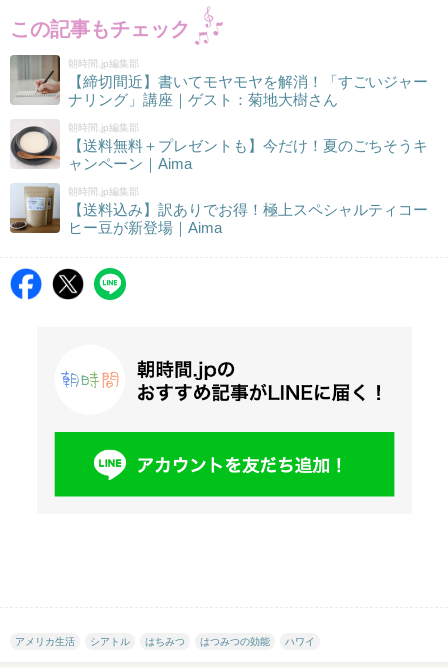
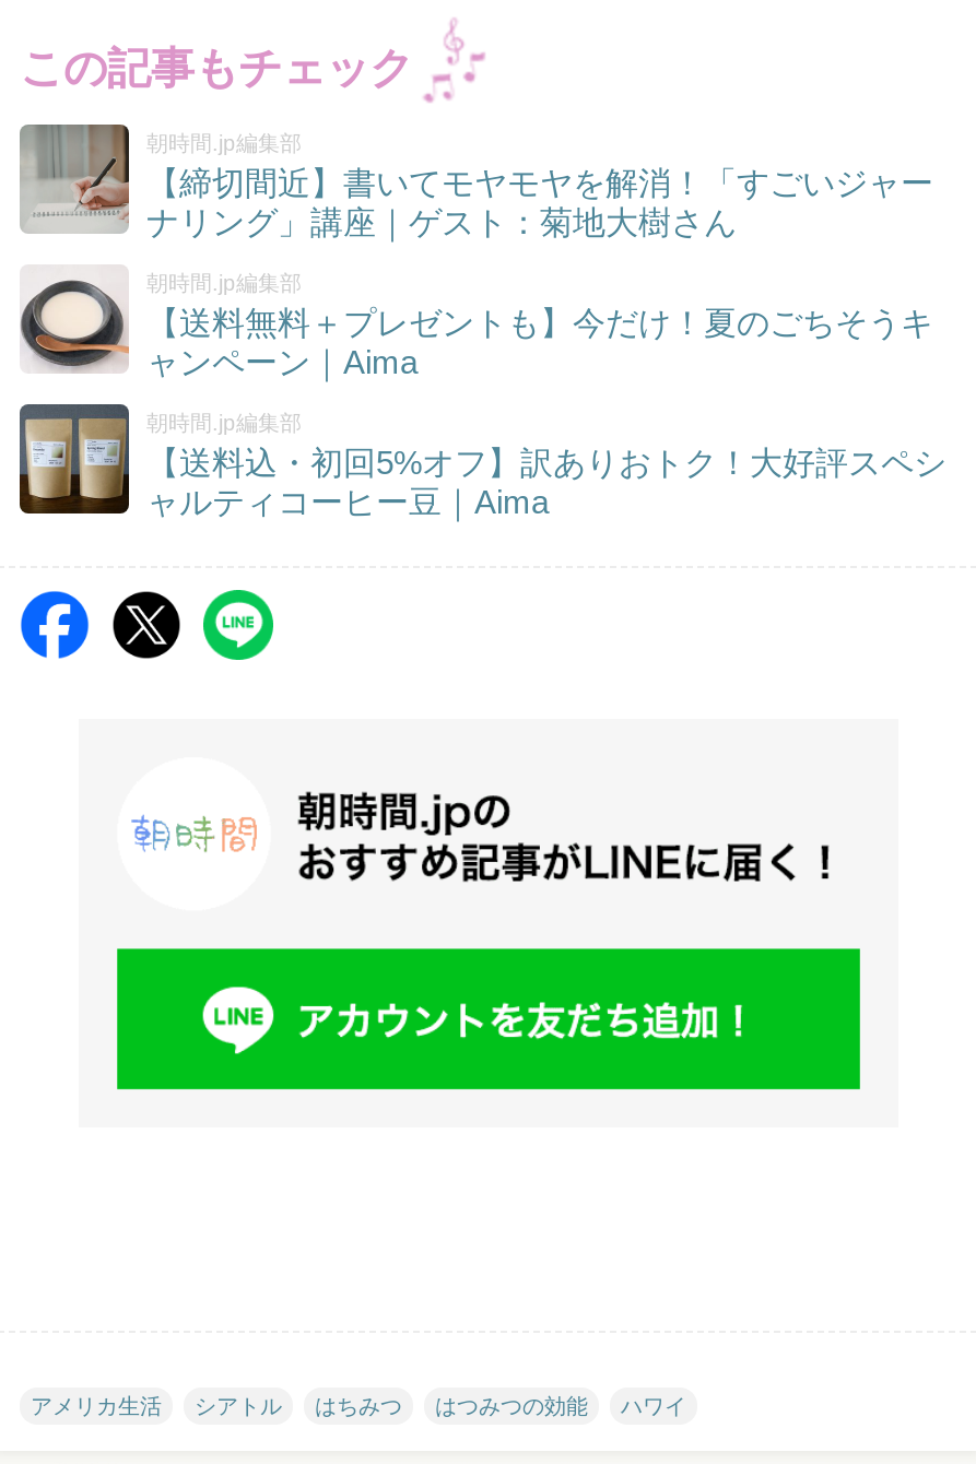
- [image]
- 【送料込み】訳ありでお得！極上スペシャルティコー
- ヒー豆が新登場｜Aima
+ [image]
+ 【送料込・初回5%オフ】訳ありおトク！大好評スペシ
+ ャルティコーヒー豆｜Aima
